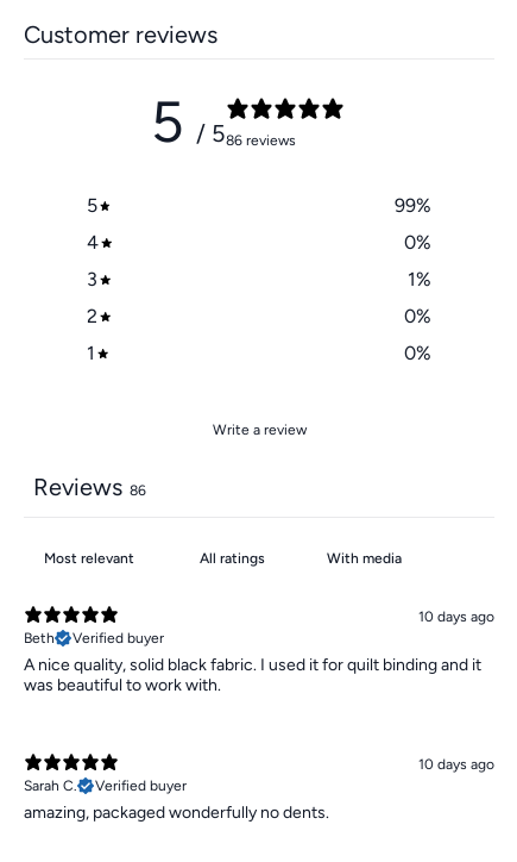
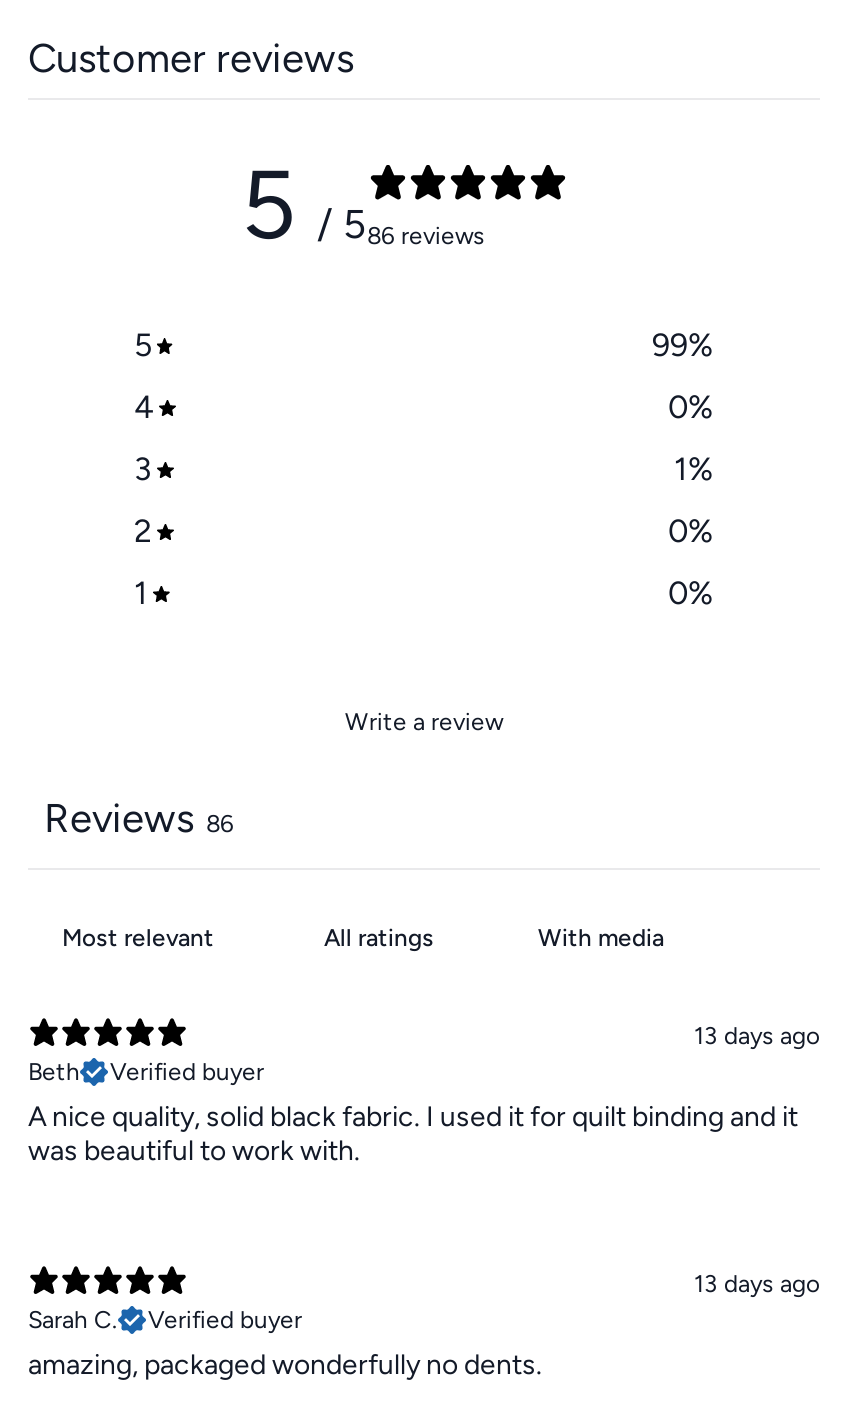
- 10 days ago
+ 13 days ago

- 10 days ago
+ 13 days ago
